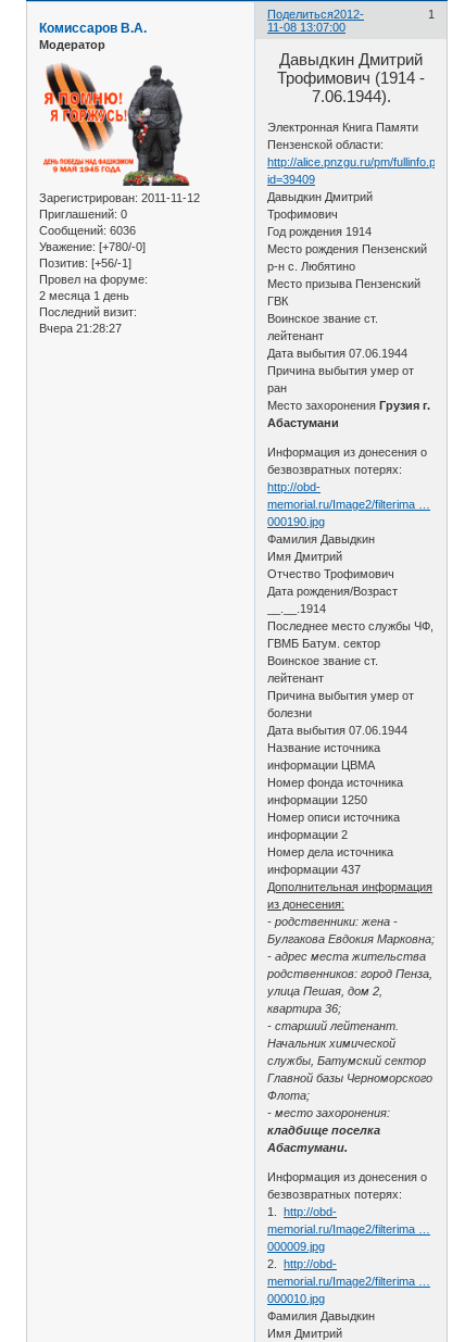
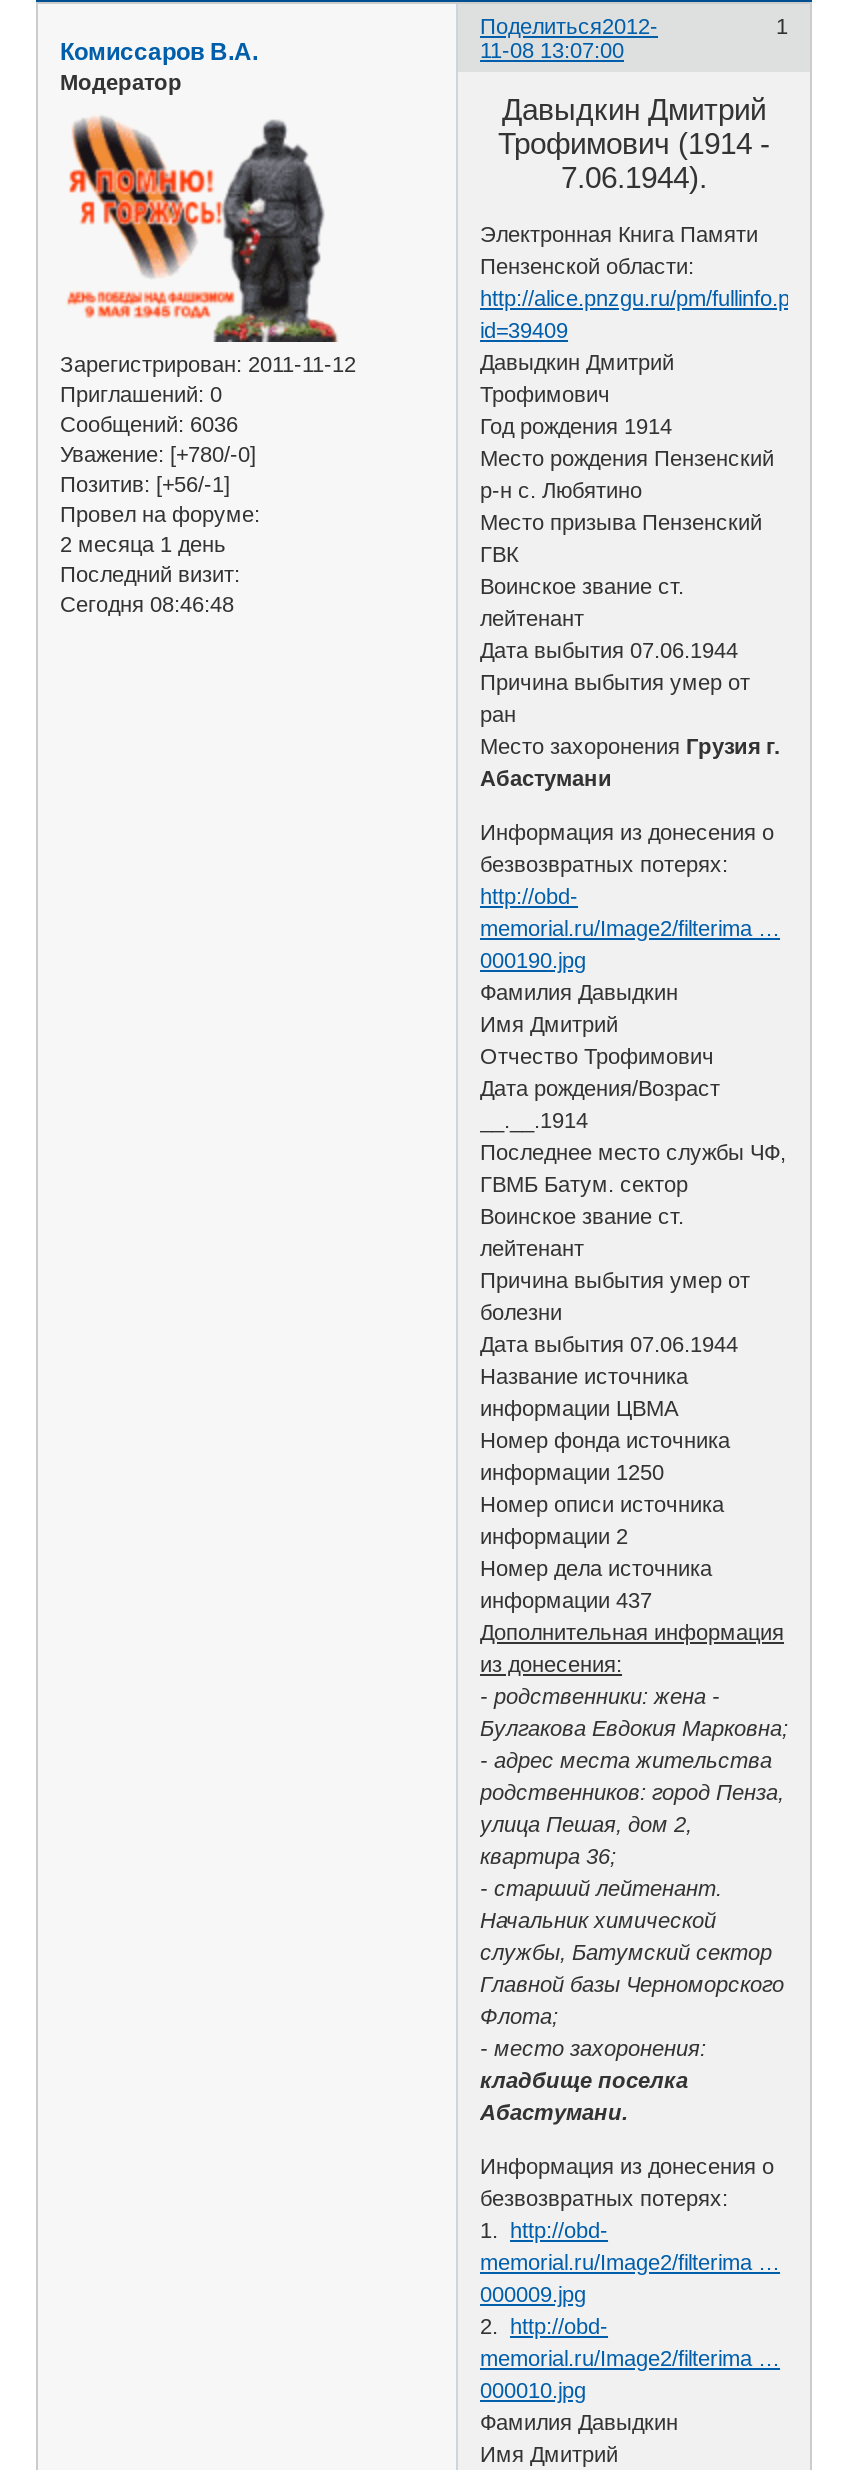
- Вчера 21:28:27
+ Сегодня 08:46:48
